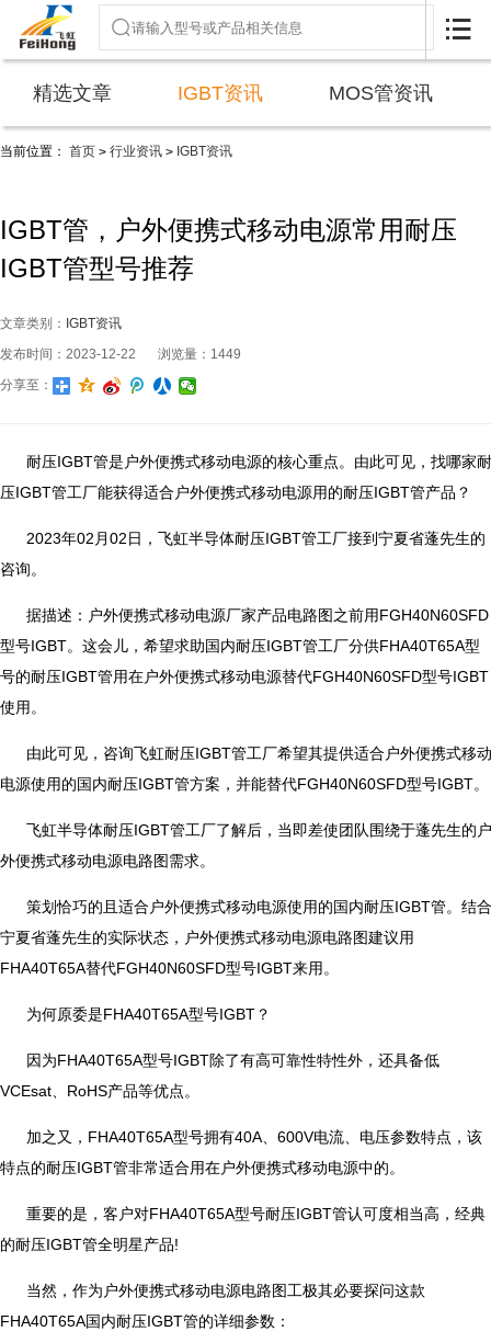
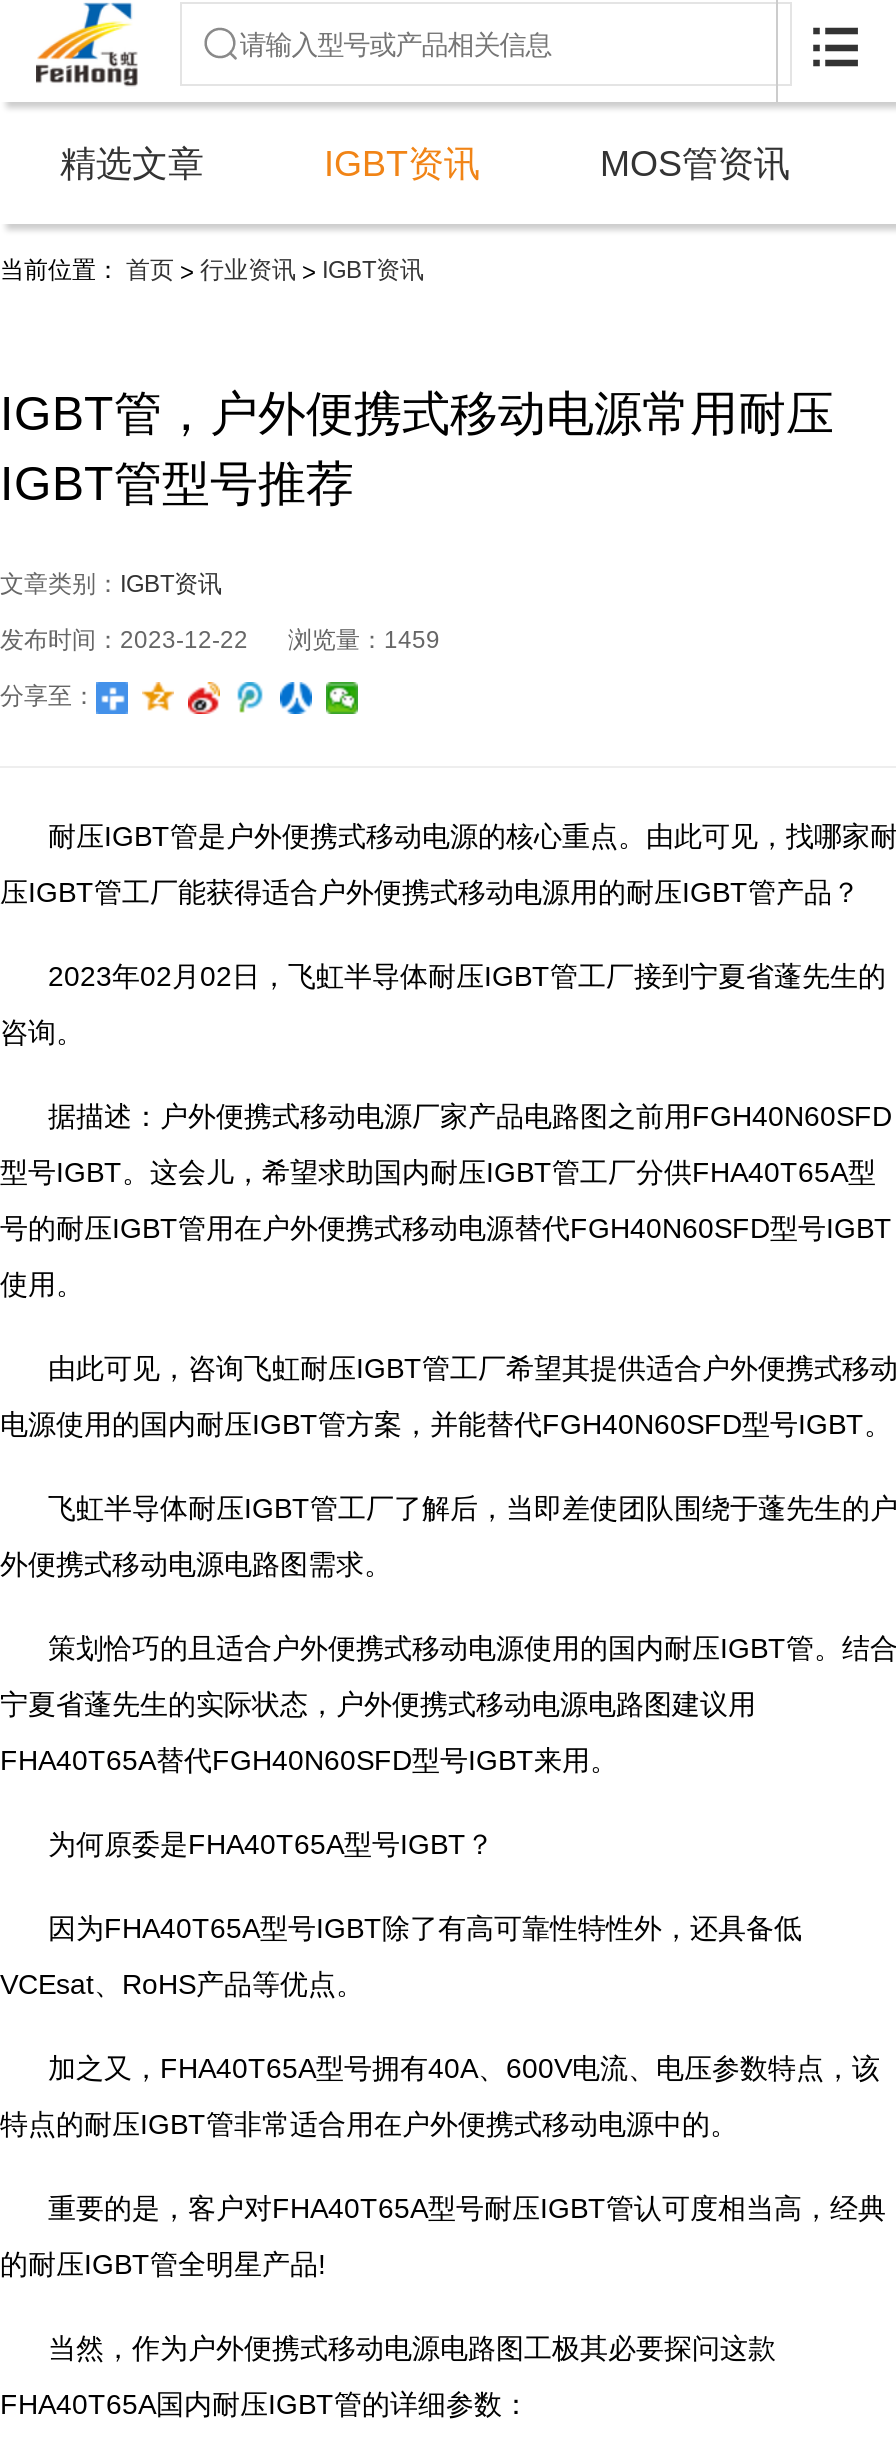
- 发布时间：2023-12-22 浏览量：1449
+ 发布时间：2023-12-22 浏览量：1459
